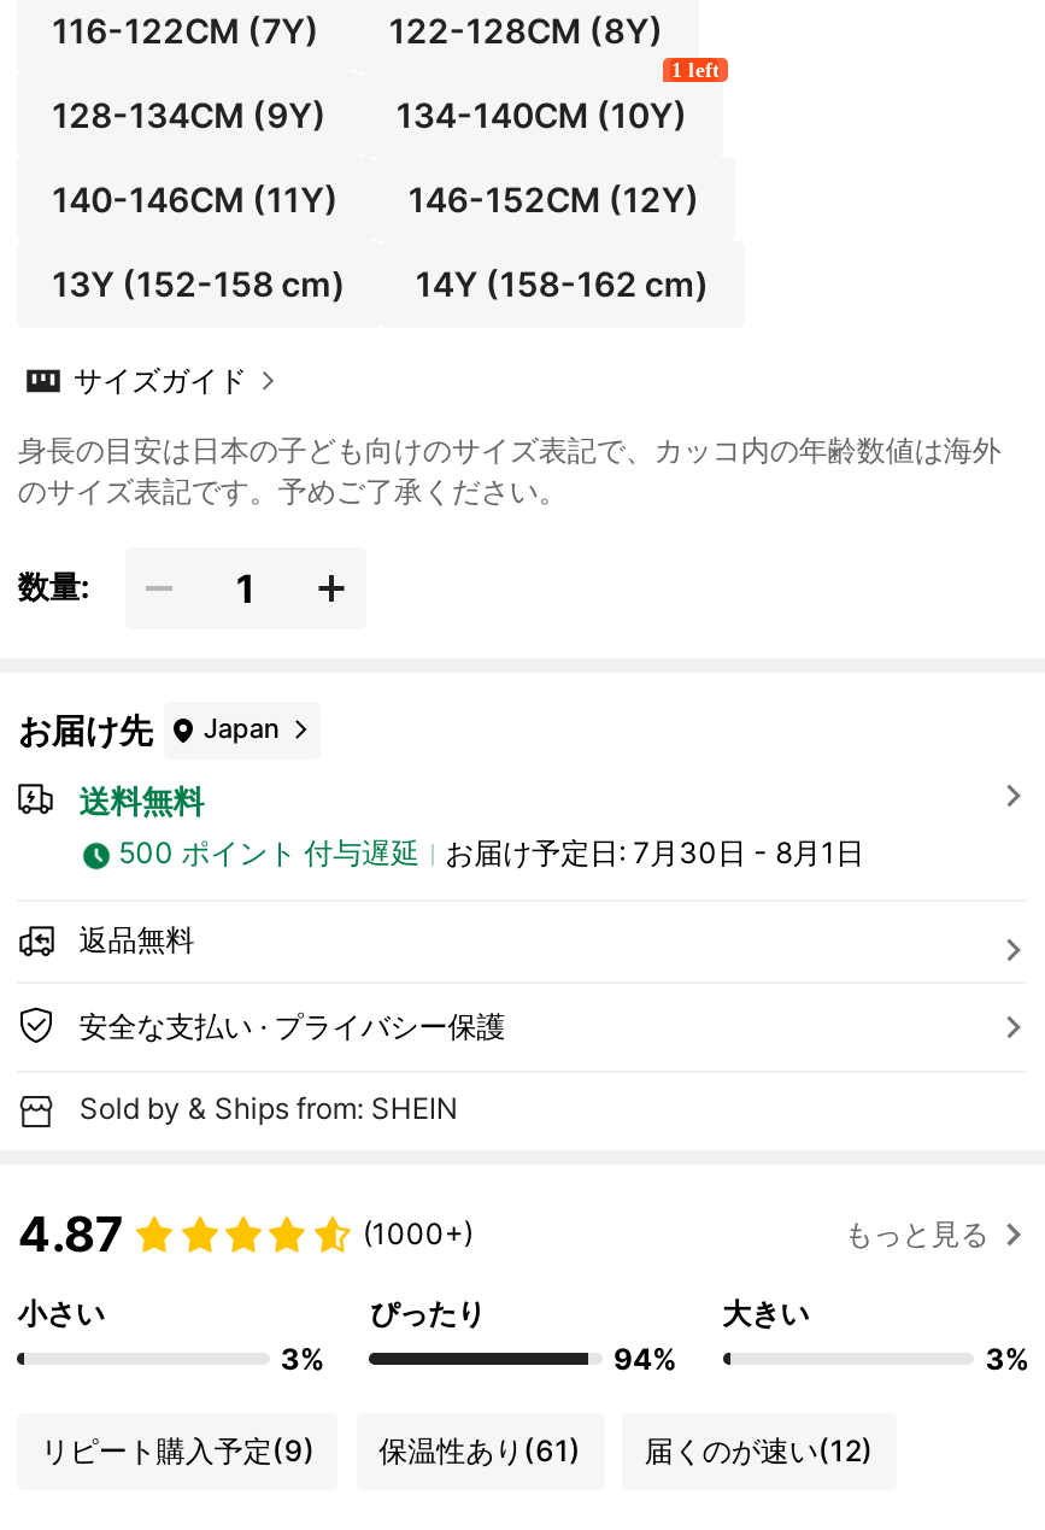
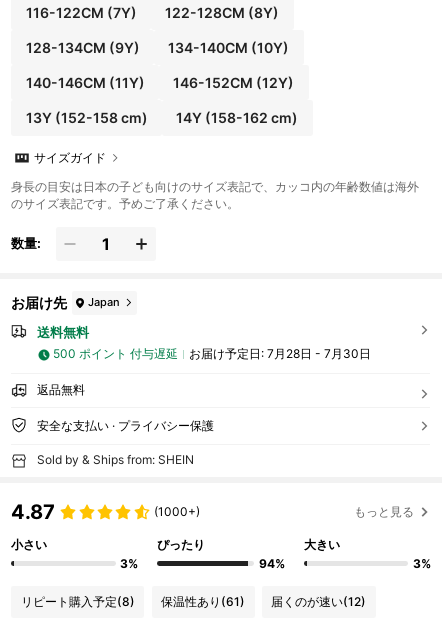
- 1 left

- お届け予定日: 7月30日 - 8月1日
+ お届け予定日: 7月28日 - 7月30日

- リピート購入予定(9)
+ リピート購入予定(8)
